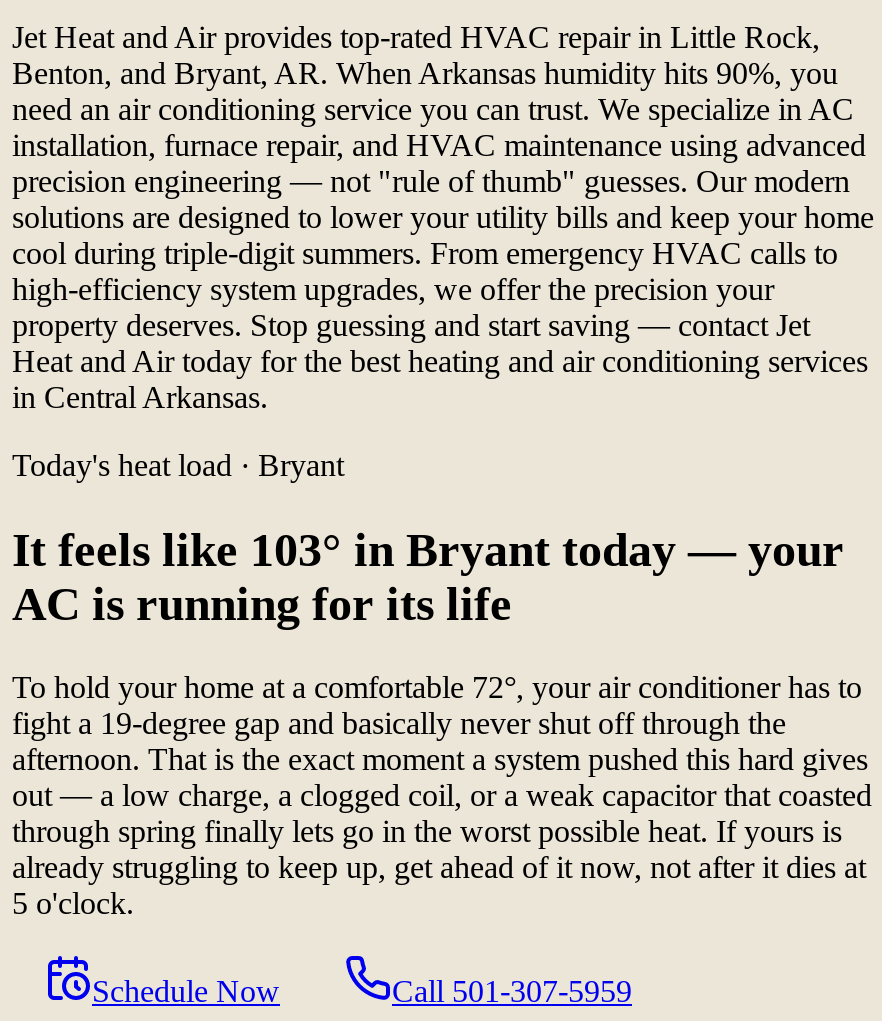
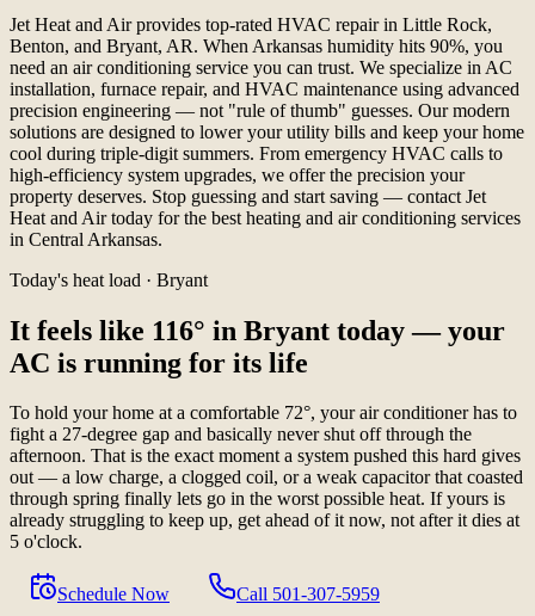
- It feels like 103° in Bryant today — your
+ It feels like 116° in Bryant today — your

- fight a 19-degree gap and basically never shut off through the
+ fight a 27-degree gap and basically never shut off through the
